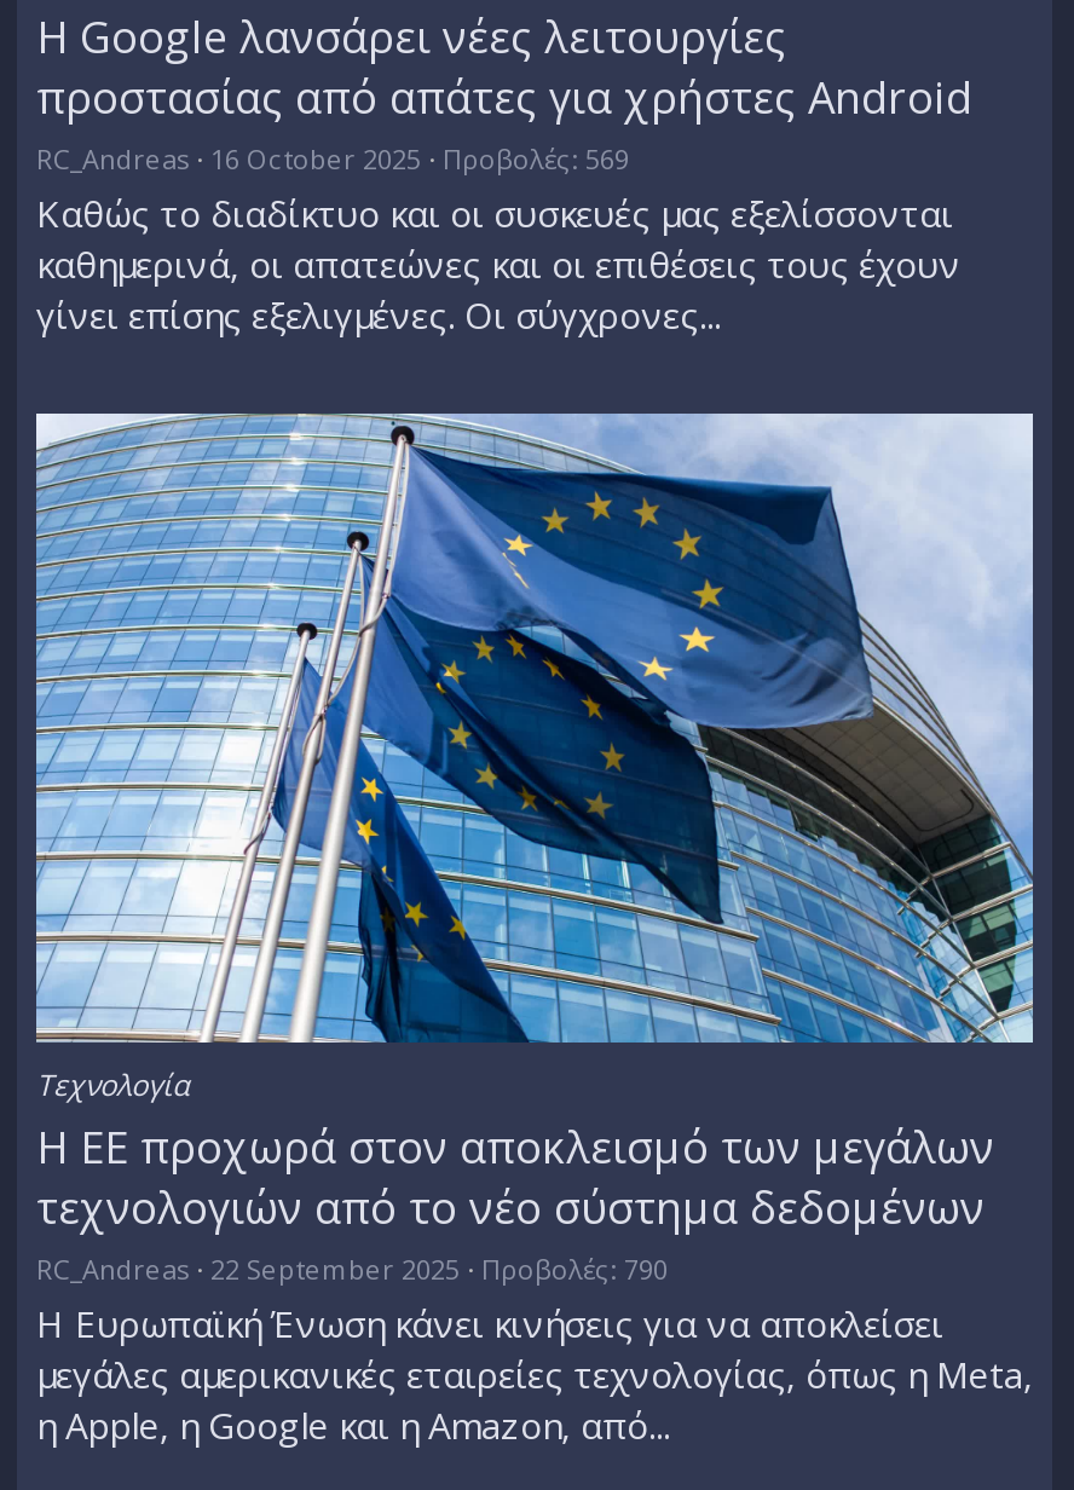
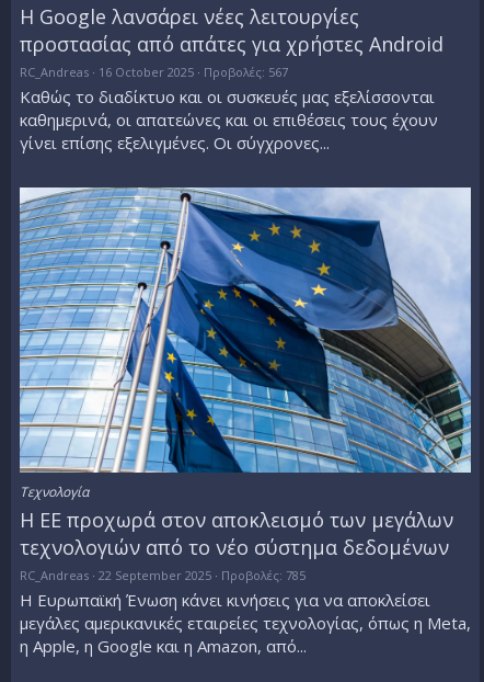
- RC_Andreas 16 October 2025 Προβολές: 569
+ RC_Andreas 16 October 2025 Προβολές: 567

- RC_Andreas 22 September 2025 Προβολές: 790
+ RC_Andreas 22 September 2025 Προβολές: 785
